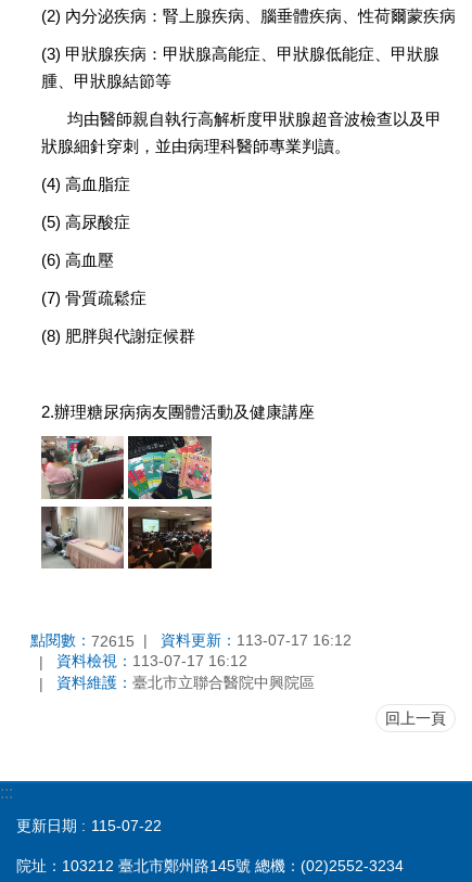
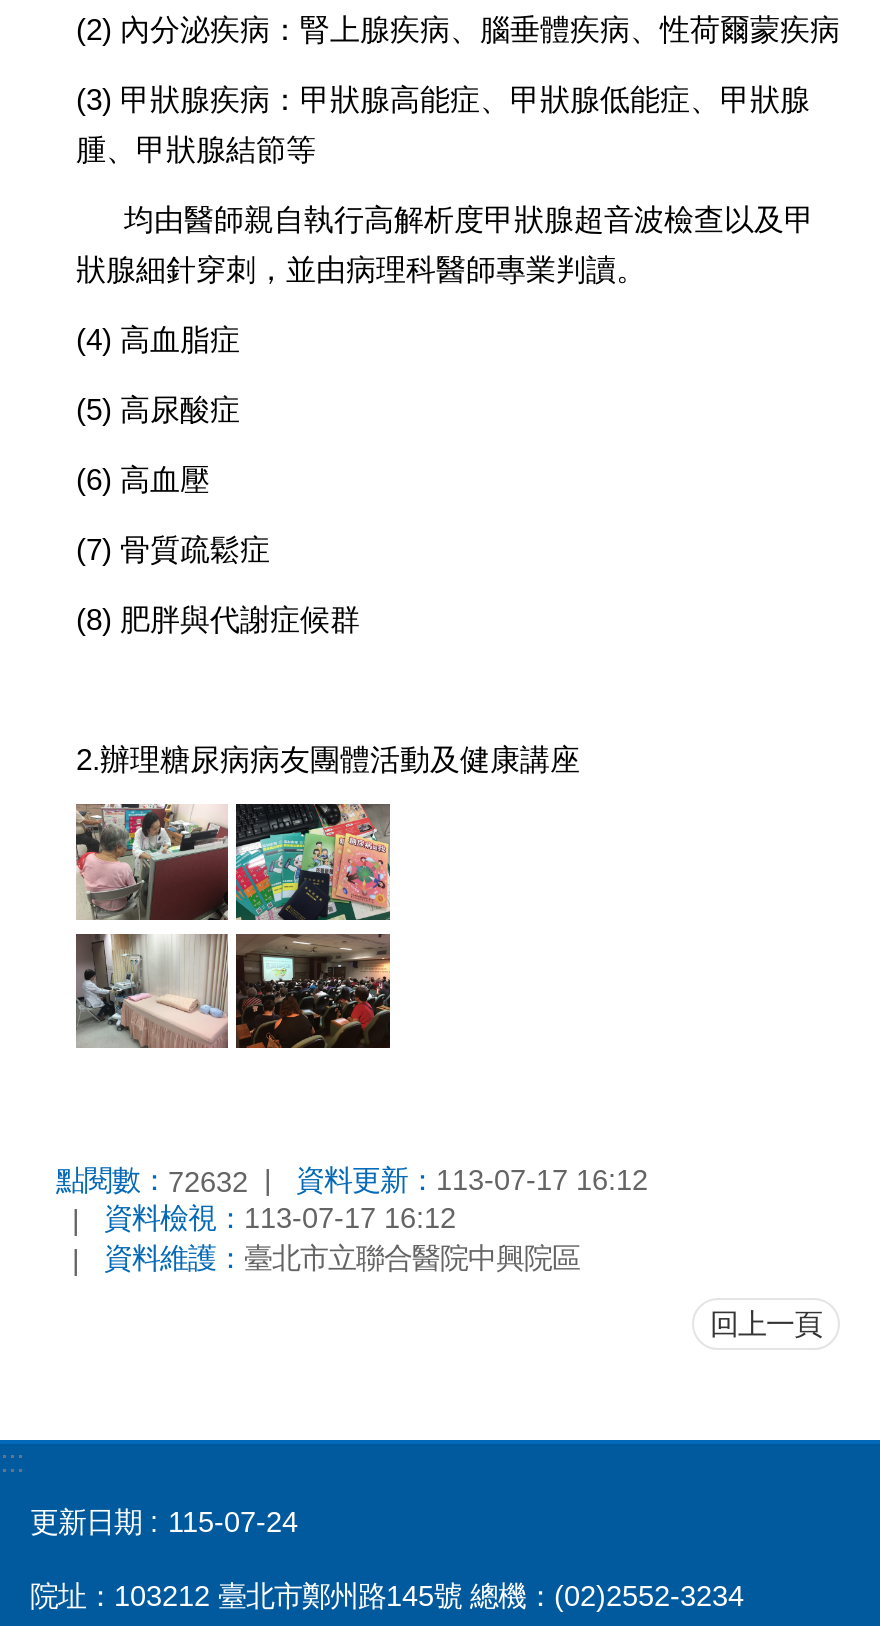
- 點閱數：72615
+ 點閱數：72632

- 115-07-22
+ 115-07-24
